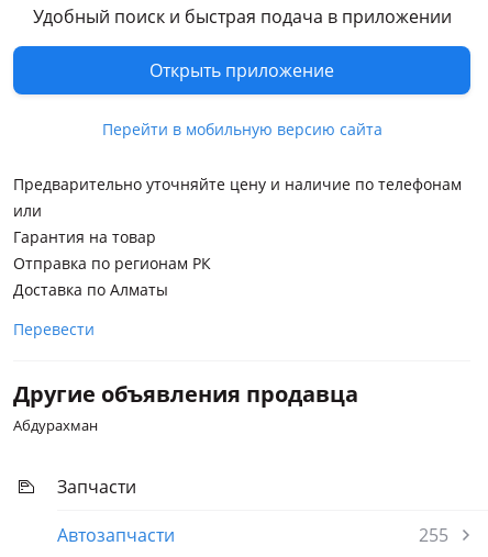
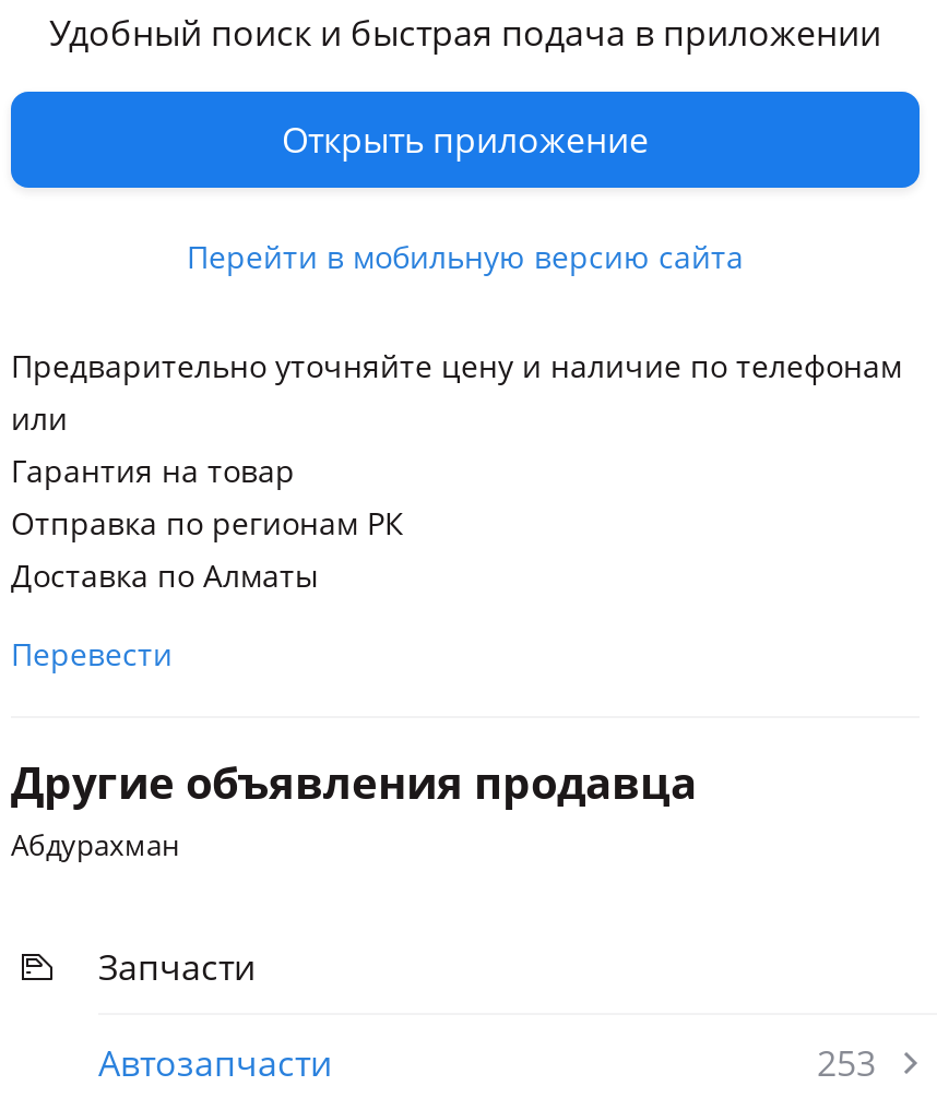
- 255
+ 253
